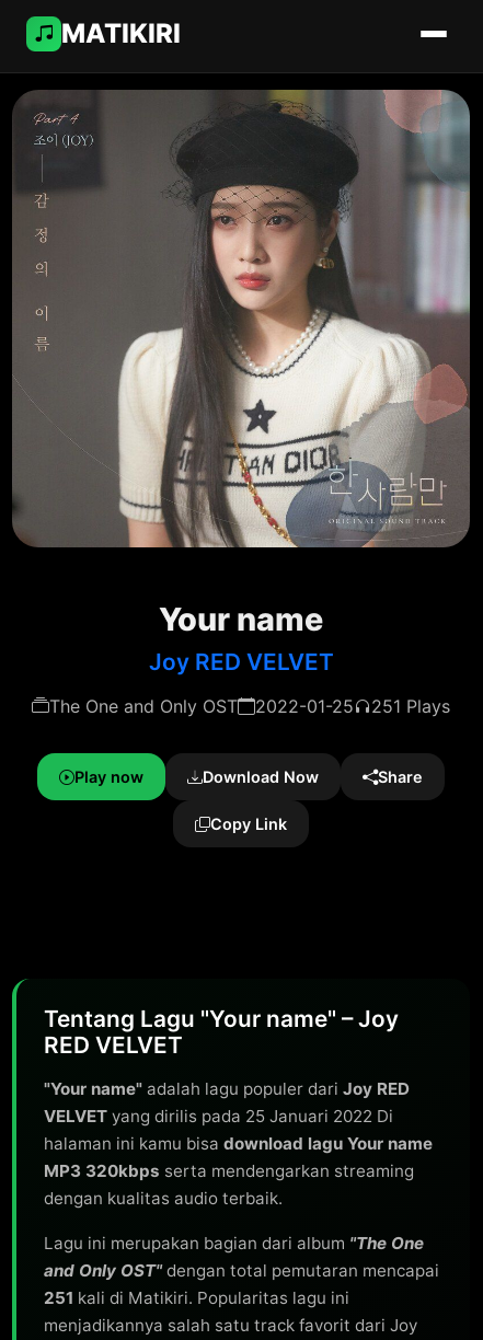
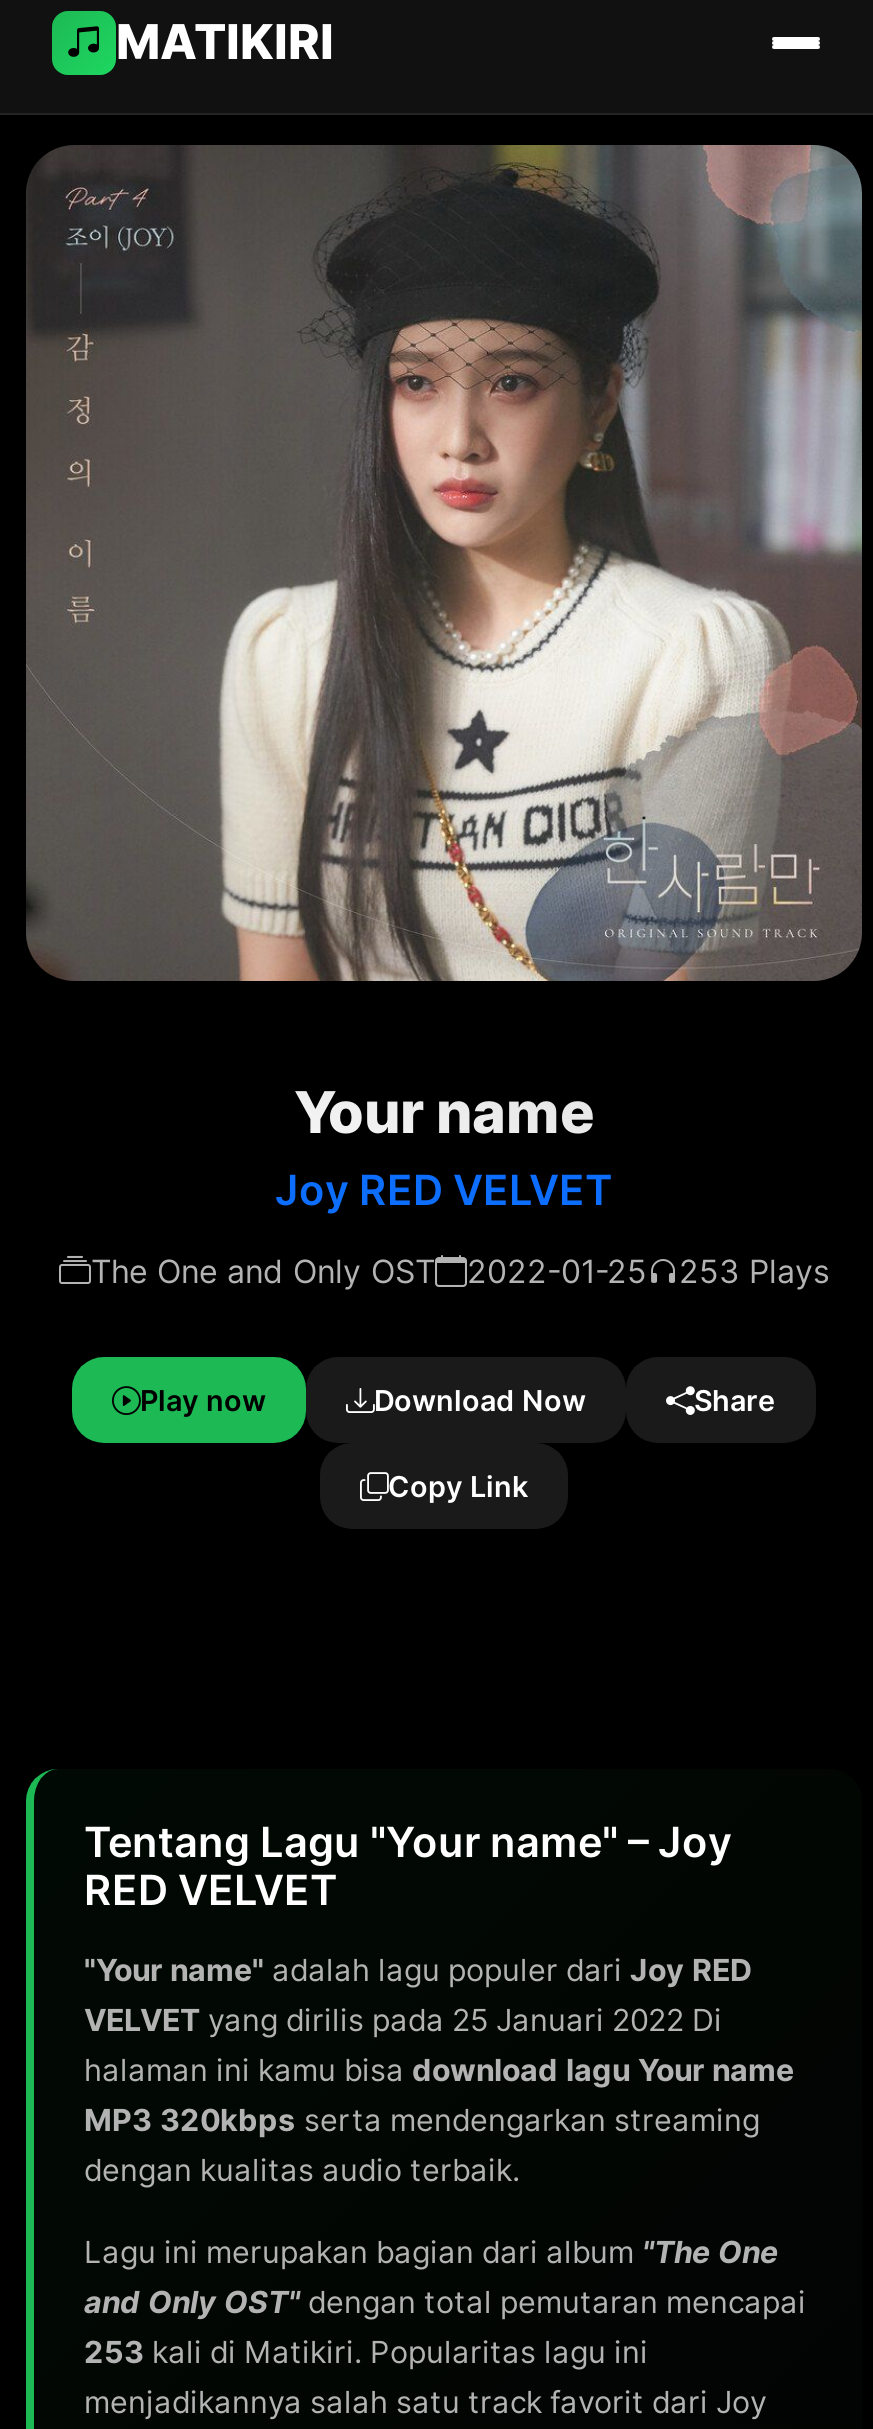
- The One and Only OST 2022-01-25 251 Plays
+ The One and Only OST 2022-01-25 253 Plays

- 251 kali di Matikiri. Popularitas lagu ini
+ 253 kali di Matikiri. Popularitas lagu ini
